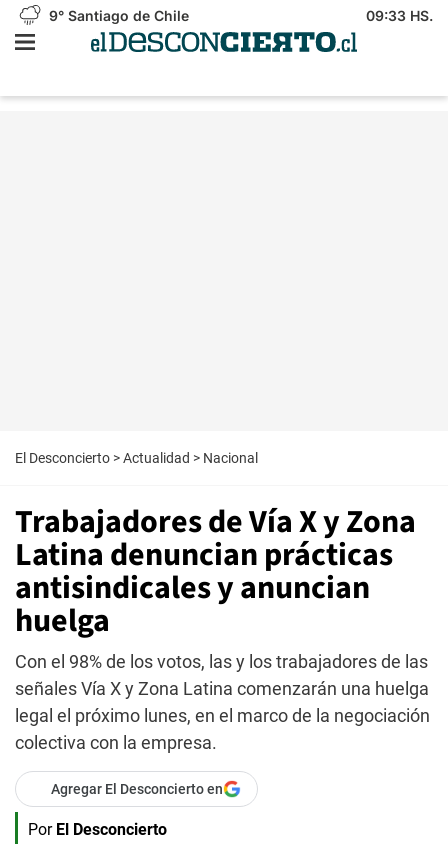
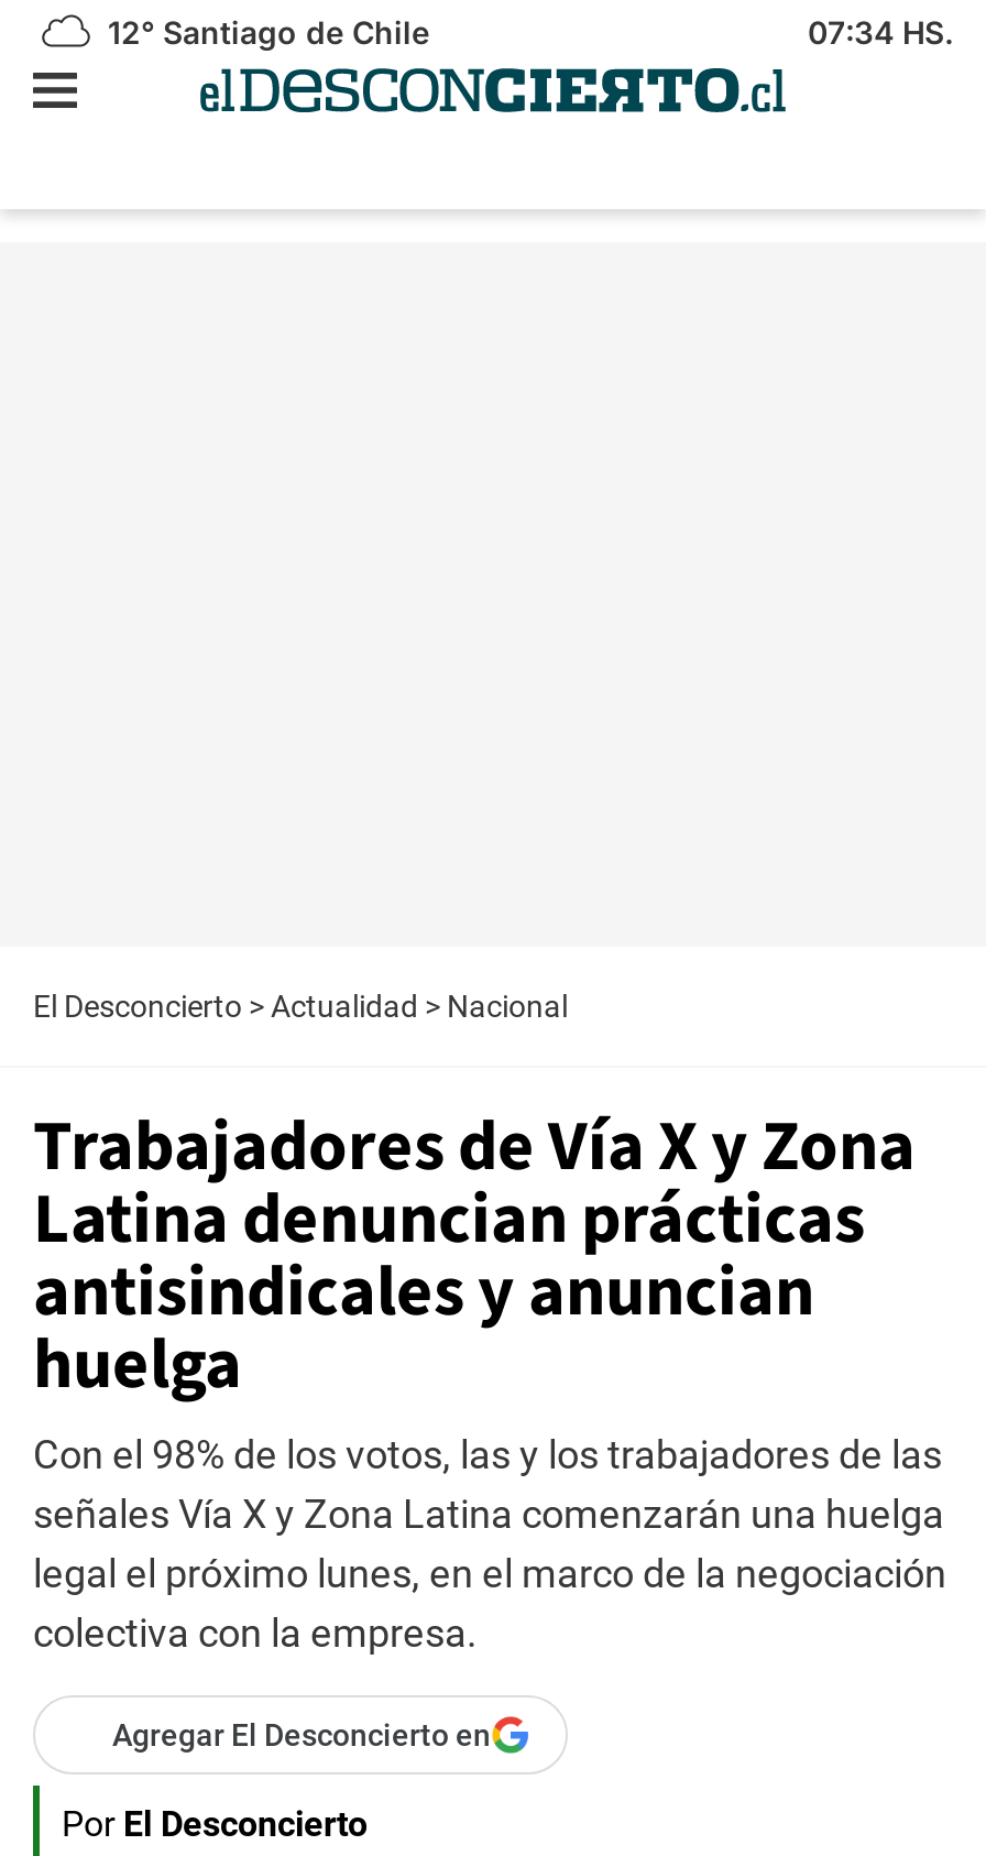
- 9° Santiago de Chile
+ 12° Santiago de Chile

- 09:33 HS.
+ 07:34 HS.
